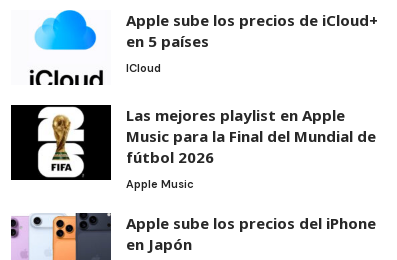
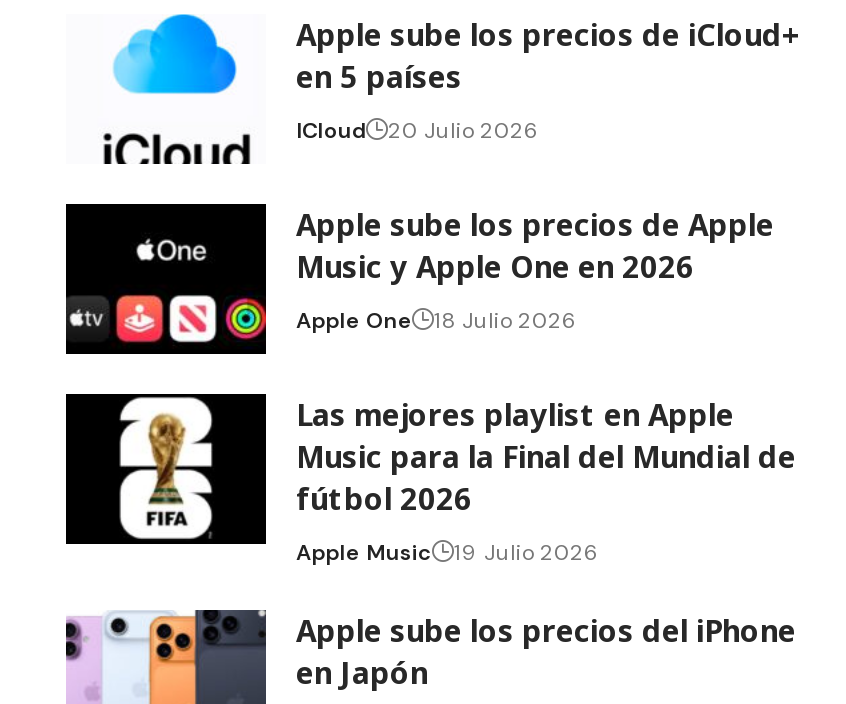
+ [image]
+ 20 Julio 2026
+ Apple sube los precios de Apple
+ Music y Apple One en 2026
+ Apple One
+ 18 Julio 2026

+ 19 Julio 2026
